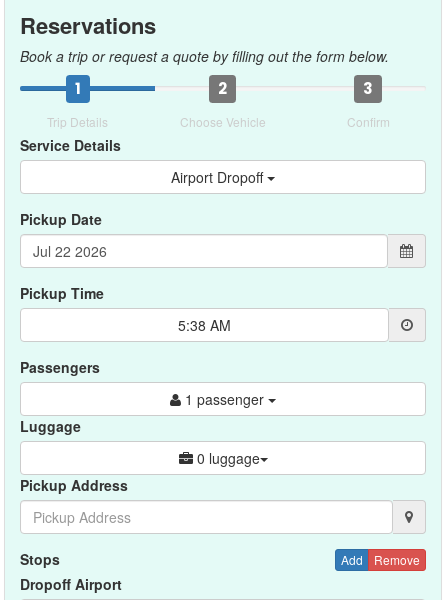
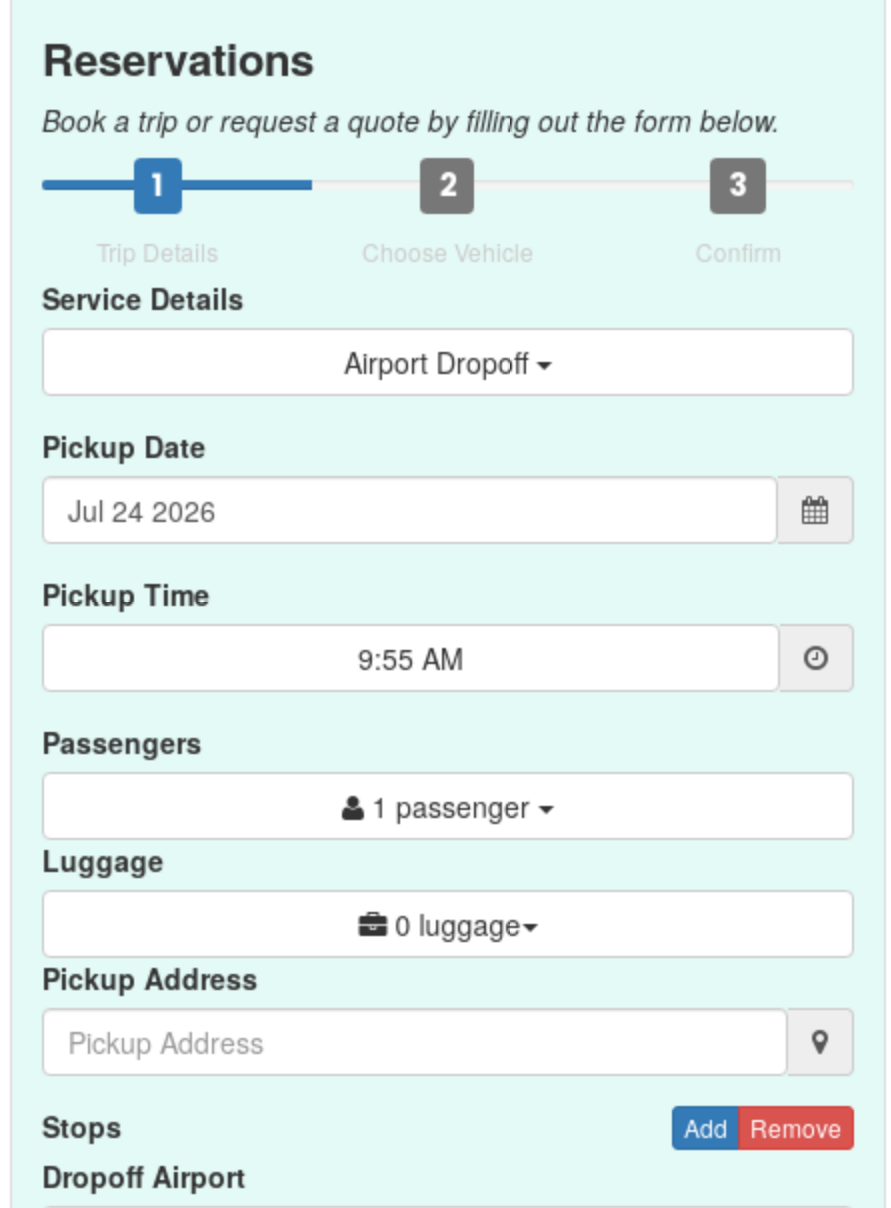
- 5:38 AM
+ 9:55 AM
